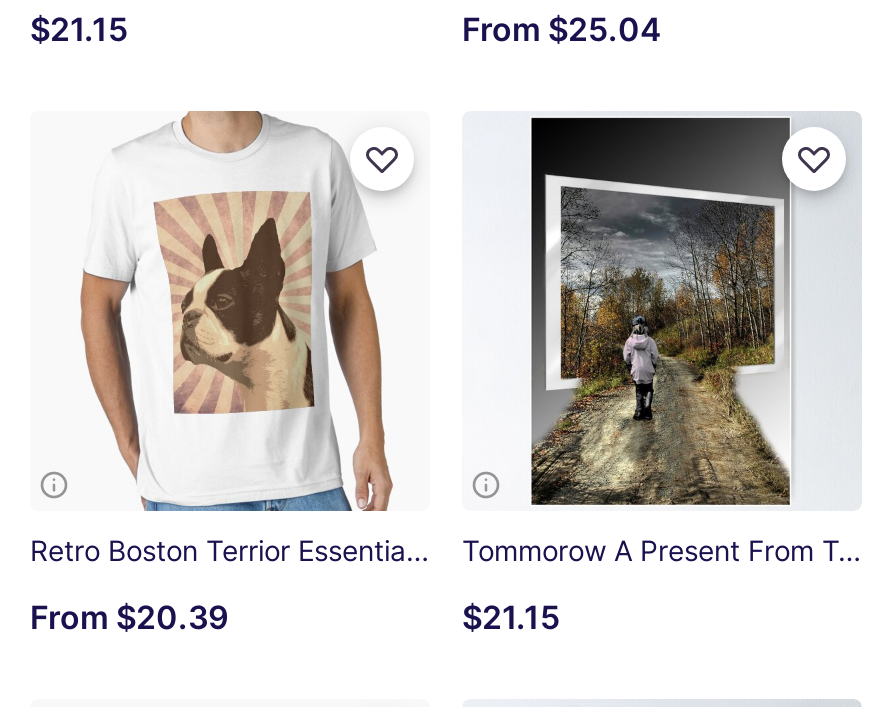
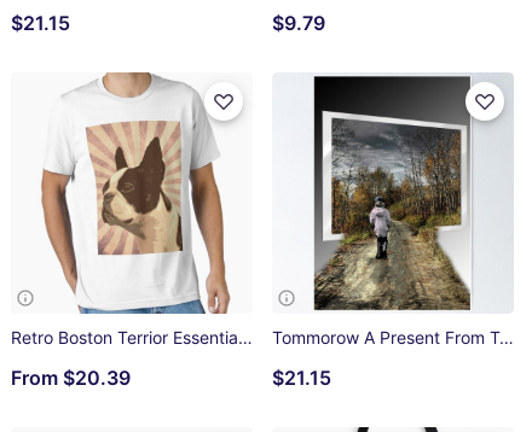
- From $25.04
+ $9.79
